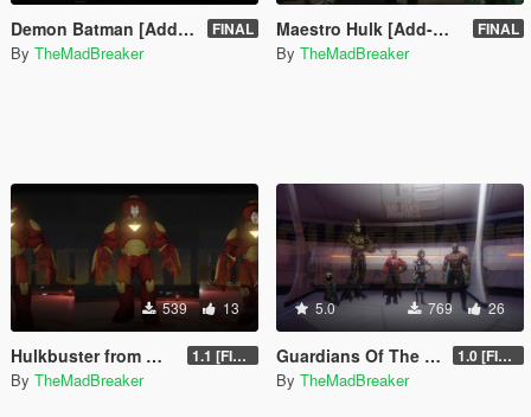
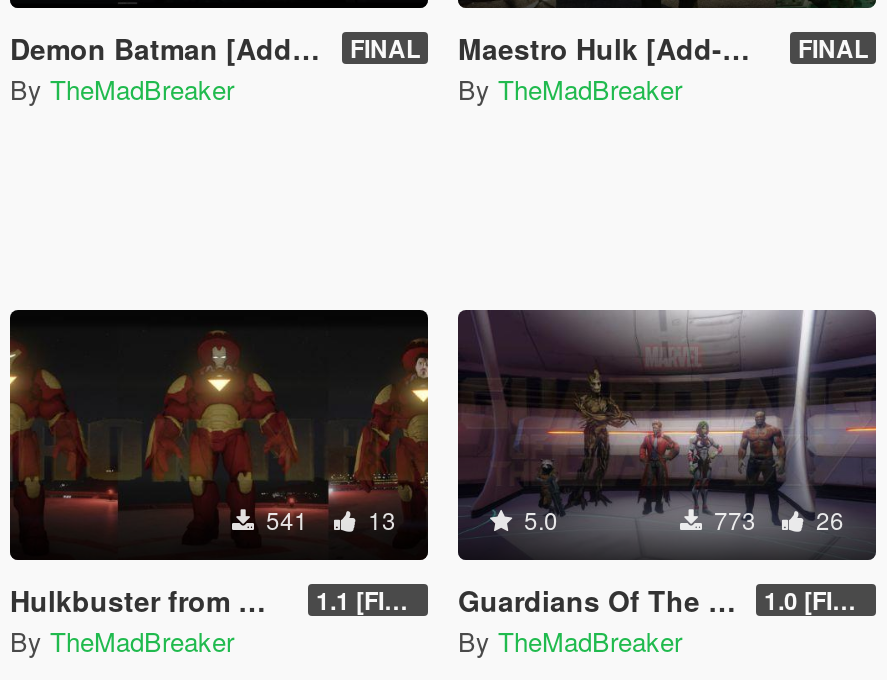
- 539 13
+ 541 13

- 769 26
+ 773 26
